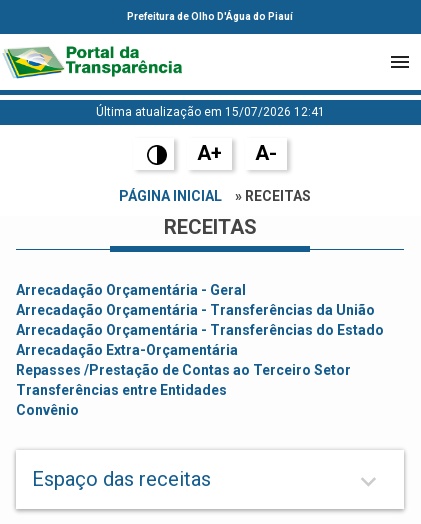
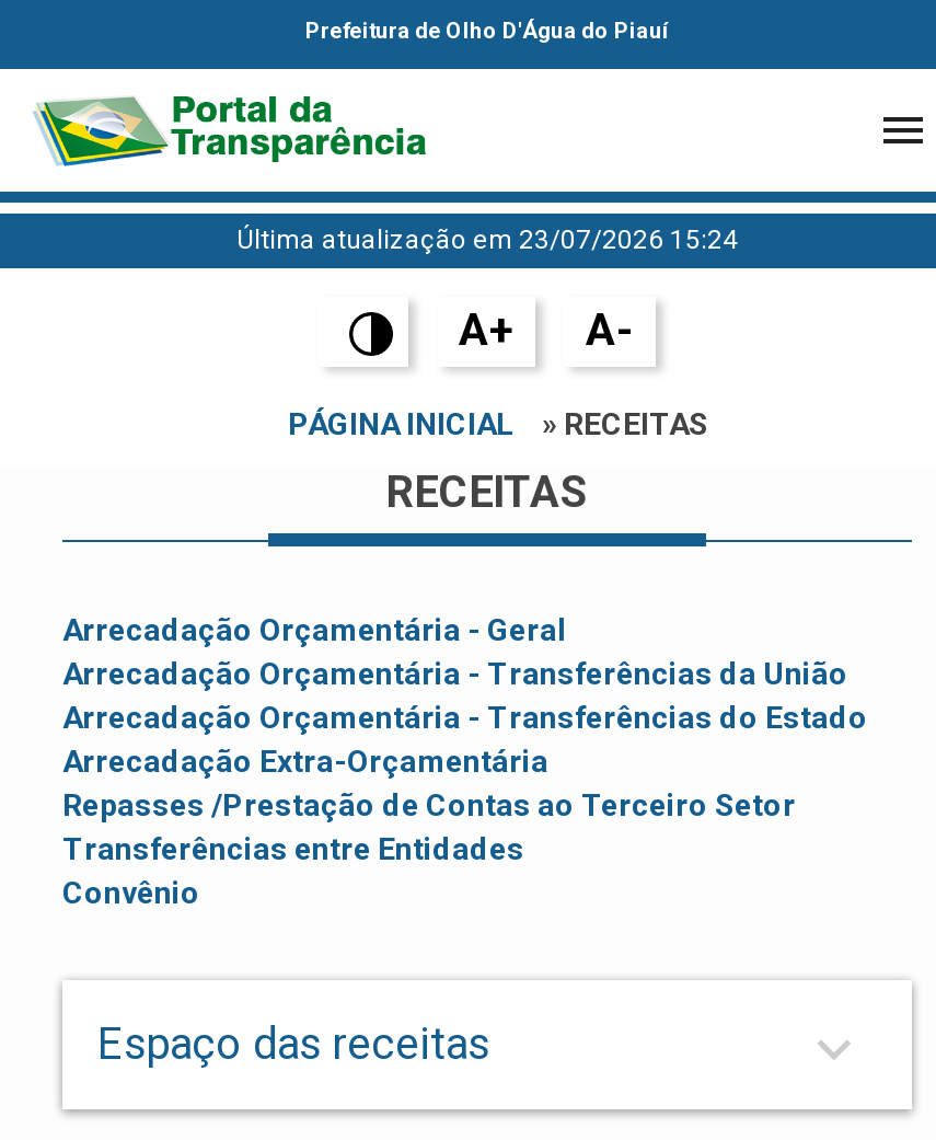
- Última atualização em 15/07/2026 12:41
+ Última atualização em 23/07/2026 15:24
